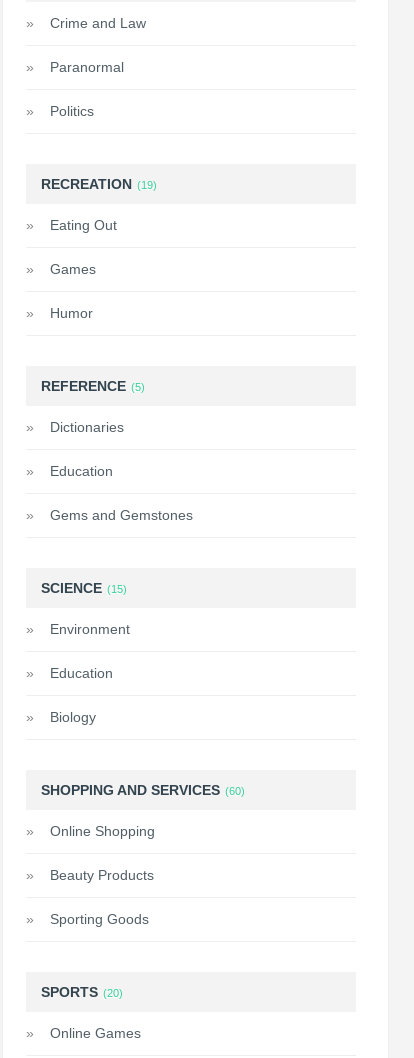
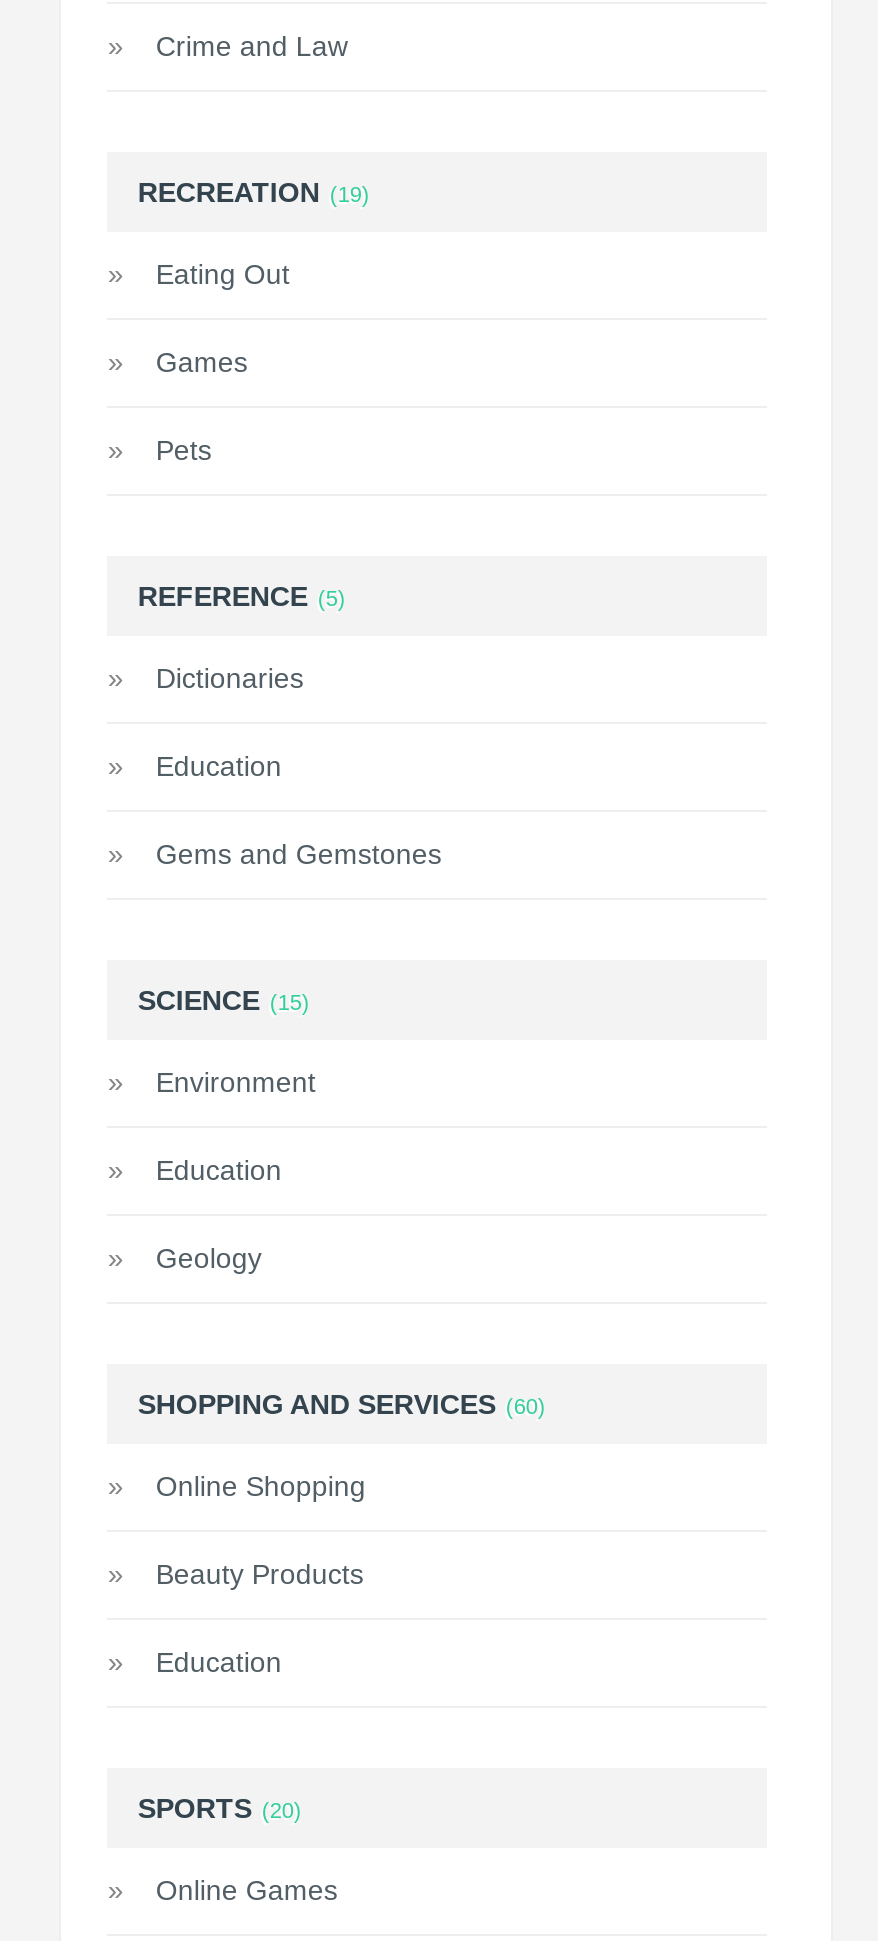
- Paranormal
- Politics

- Humor
+ Pets

- Biology
+ Geology

- Sporting Goods
+ Education
